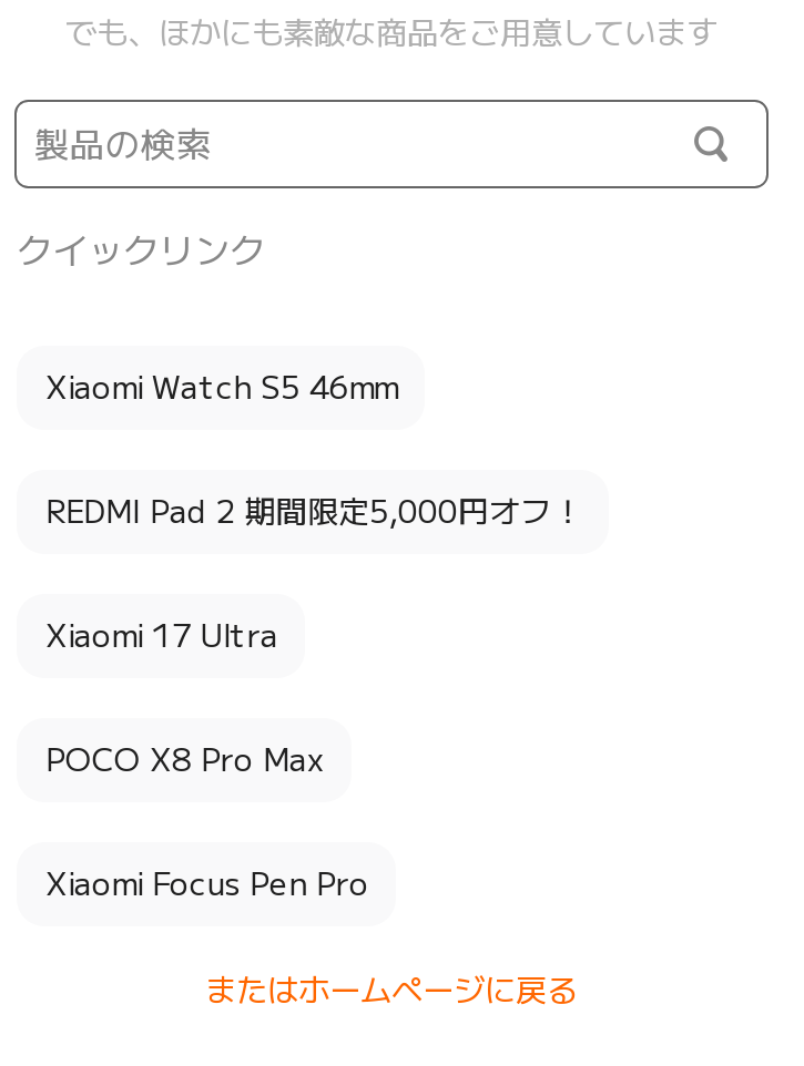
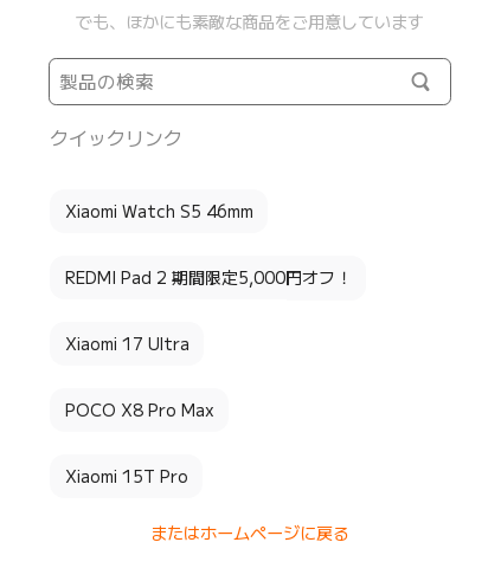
- Xiaomi Focus Pen Pro
+ Xiaomi 15T Pro
